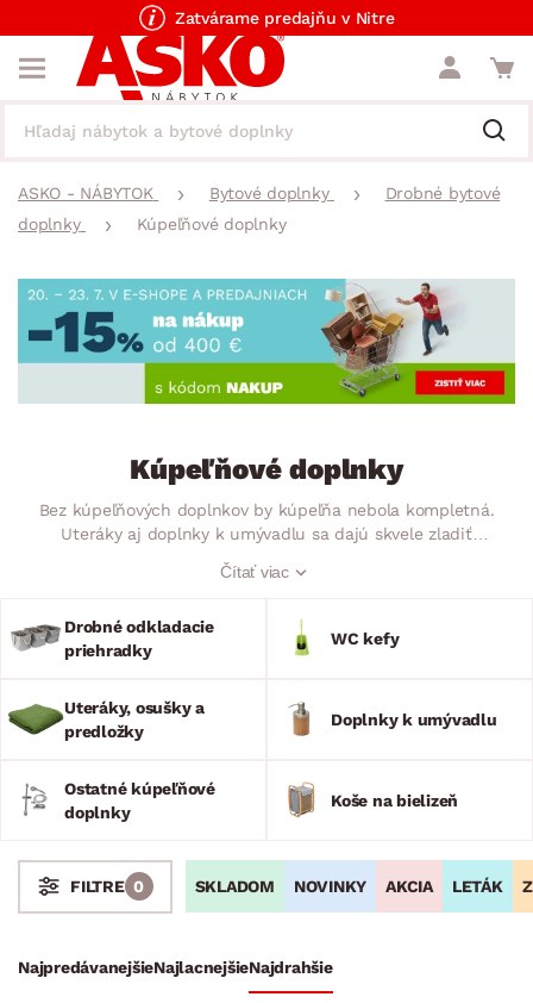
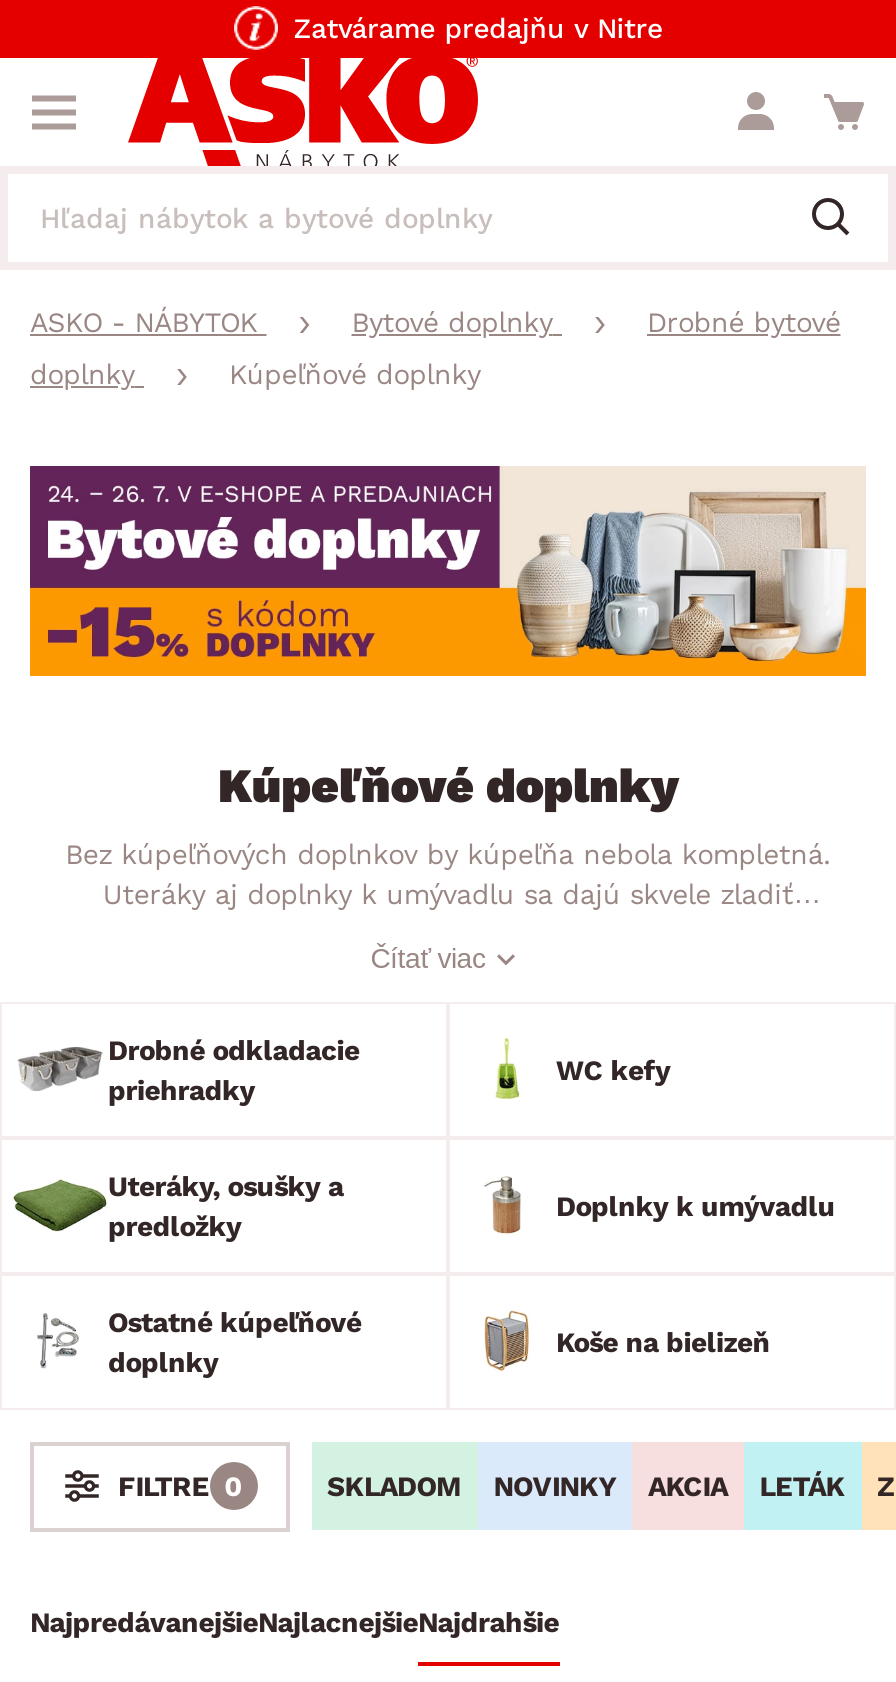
- [image]
+ [image]
